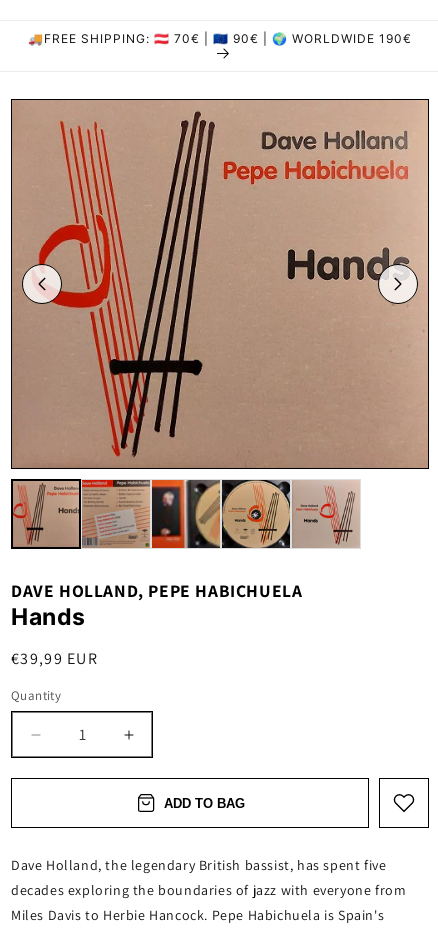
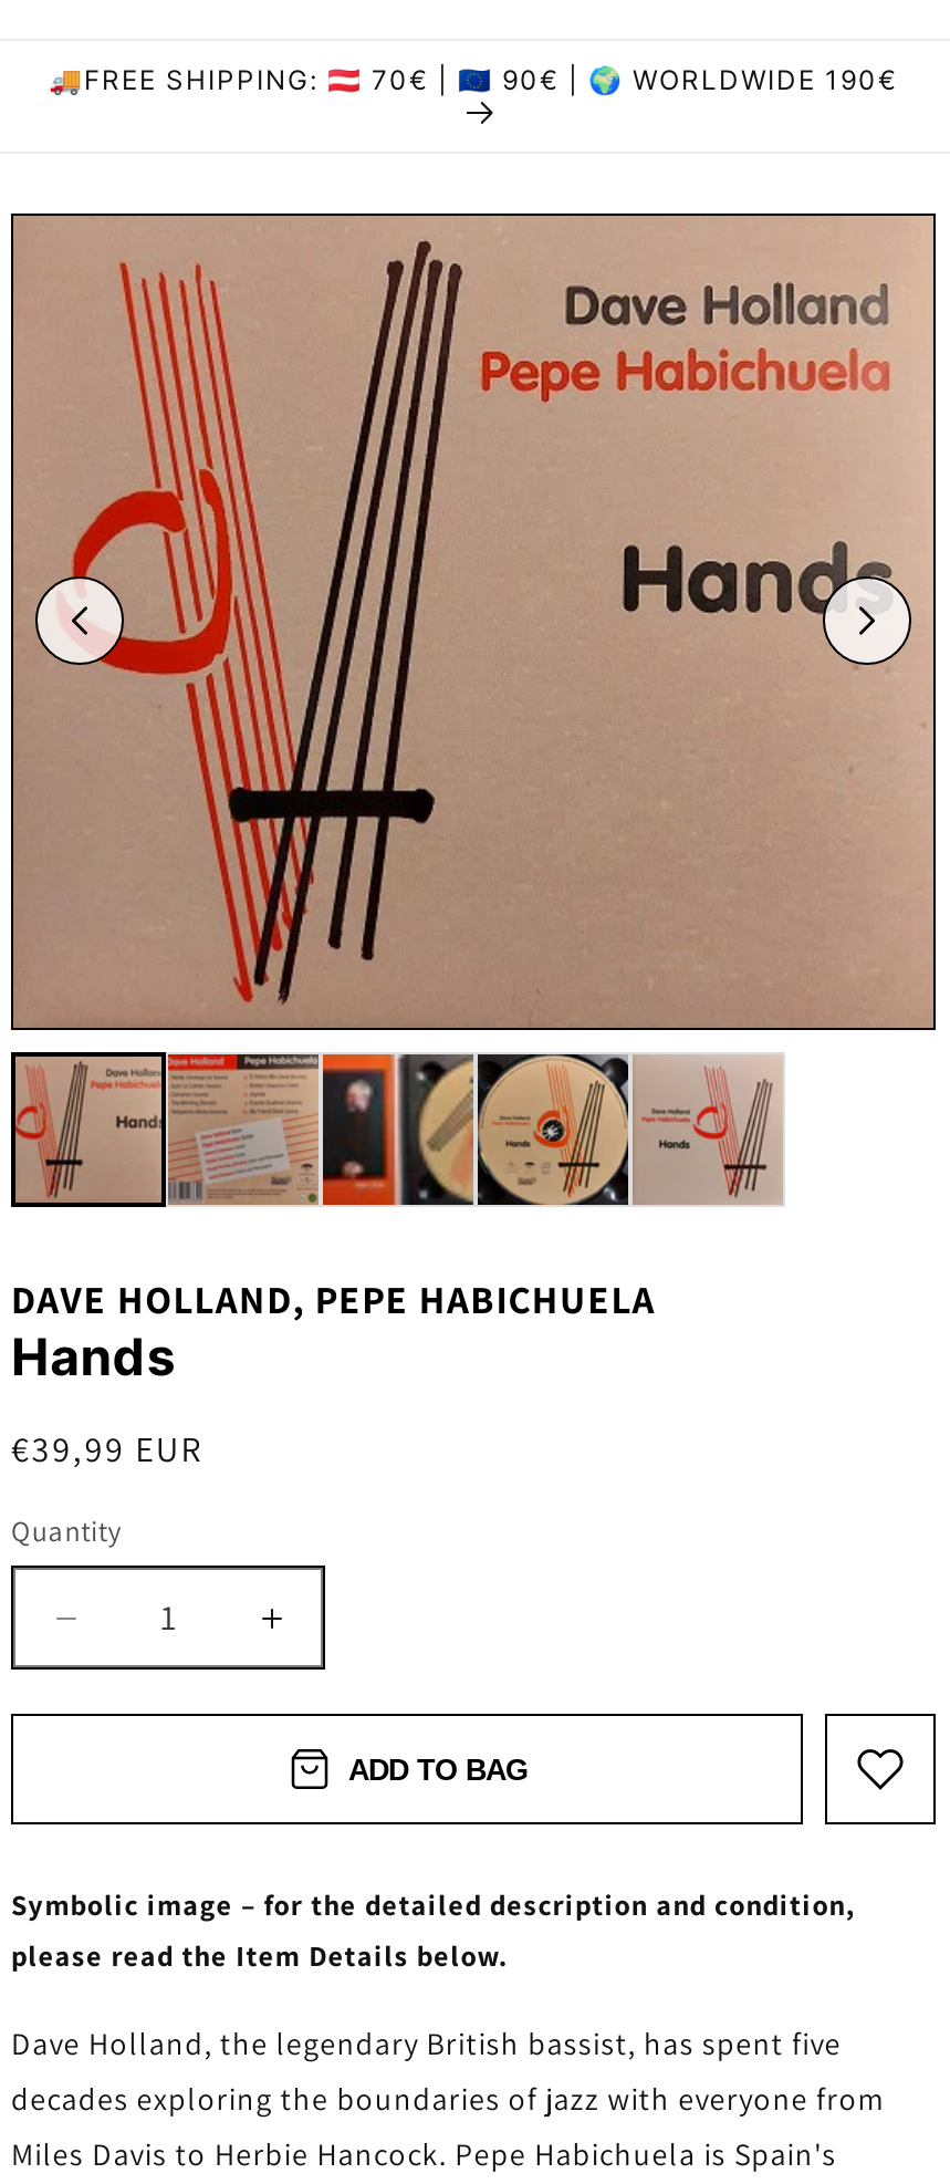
+ Symbolic image – for the detailed description and condition,
+ please read the Item Details below.
